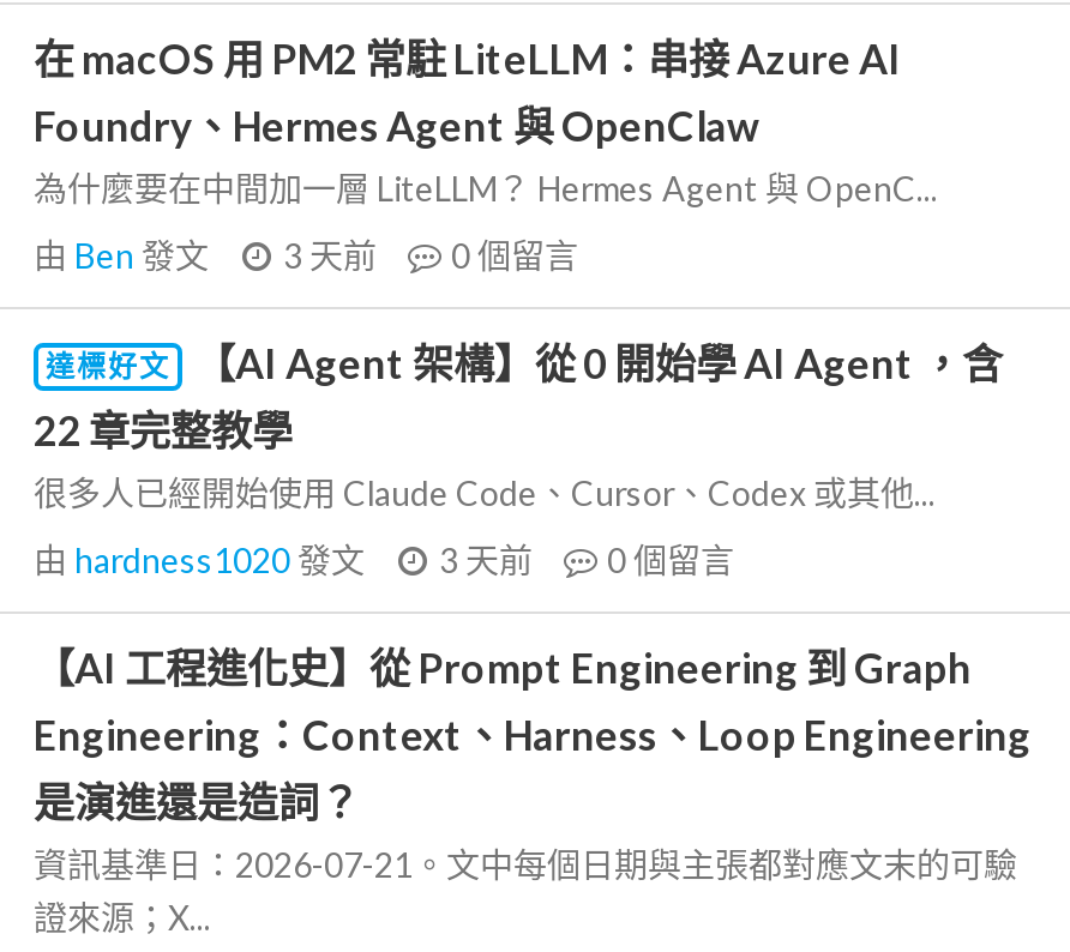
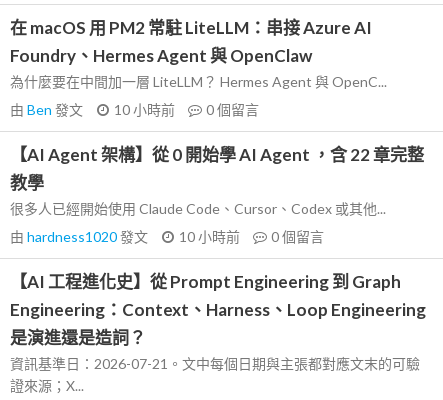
- 由Ben發文 3 天前 0個留言
+ 由Ben發文 10 小時前 0個留言

- 達標好文
- 【AI Agent 架構】從 0 開始學 AI Agent ，含
- 22 章完整教學
+ 【AI Agent 架構】從 0 開始學 AI Agent ，含 22 章完整
+ 教學

- 由hardness1020發文 3 天前 0個留言
+ 由hardness1020發文 10 小時前 0個留言
